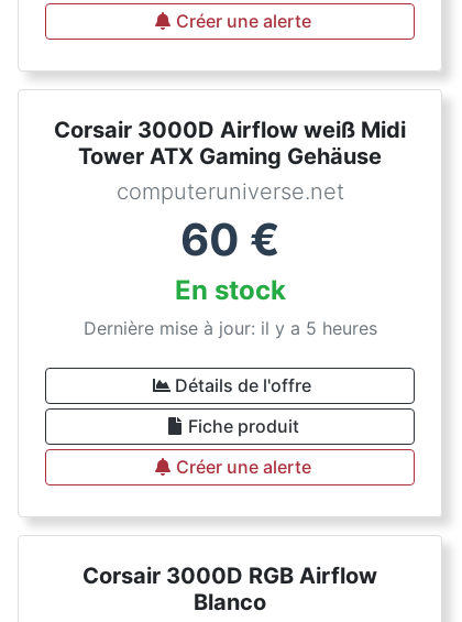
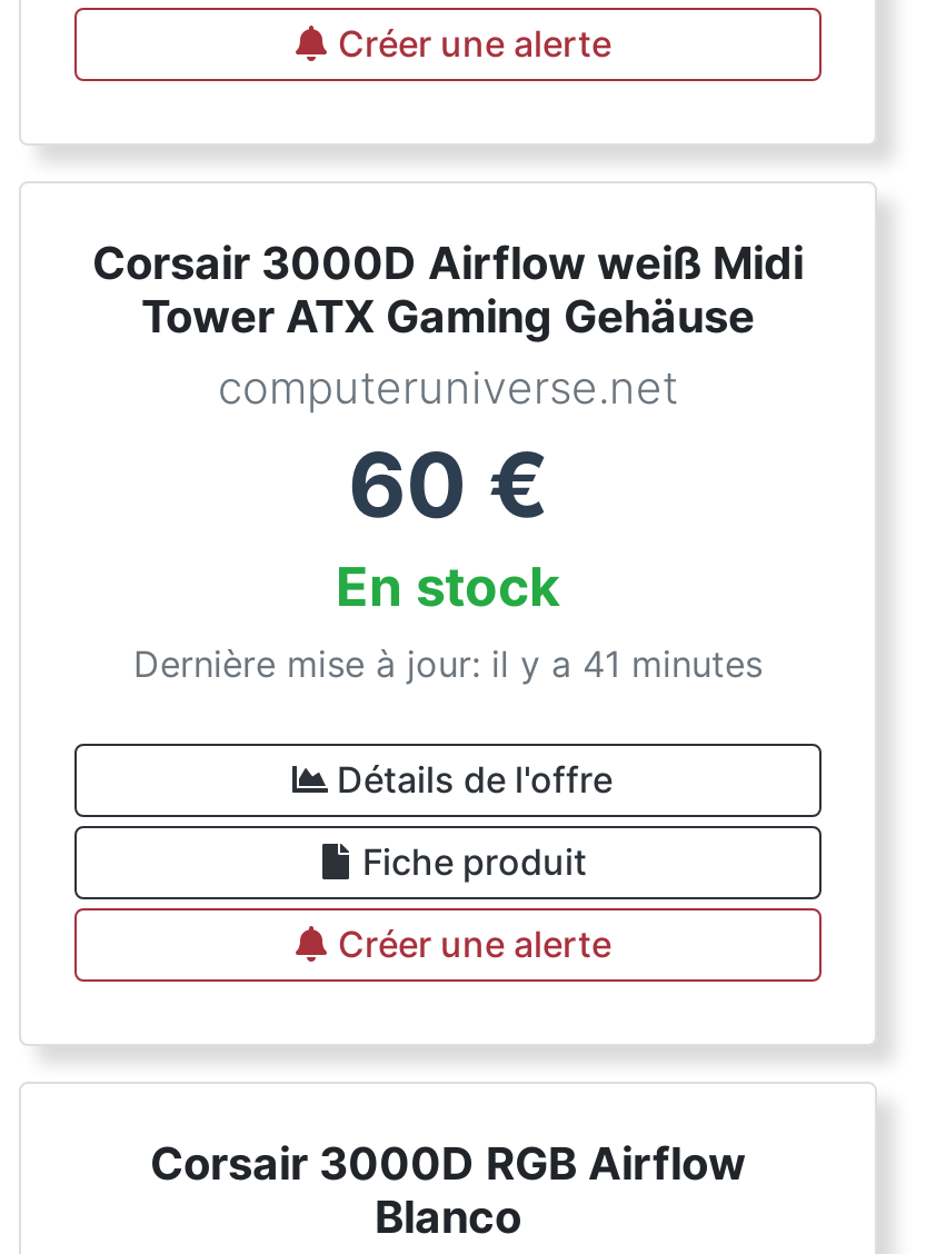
- Dernière mise à jour: il y a 5 heures
+ Dernière mise à jour: il y a 41 minutes
